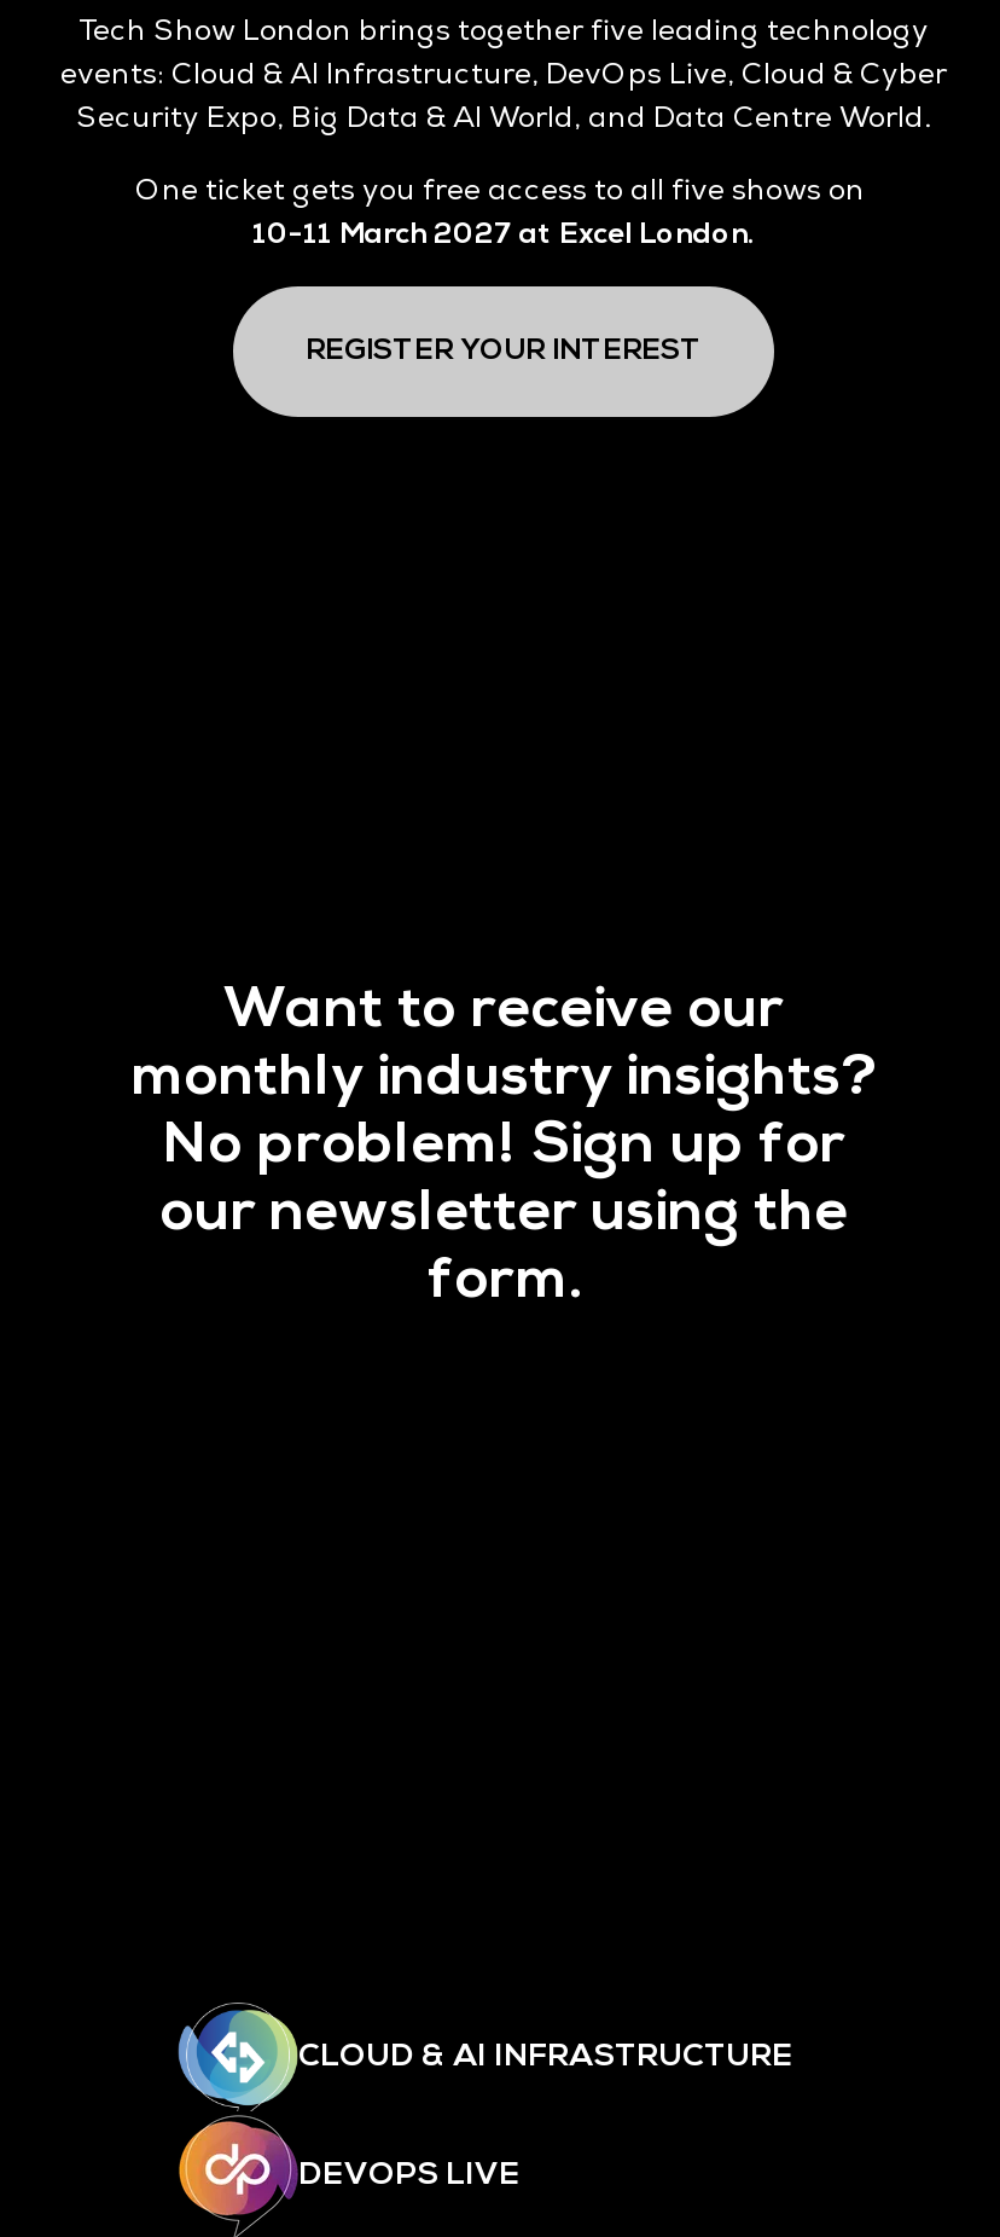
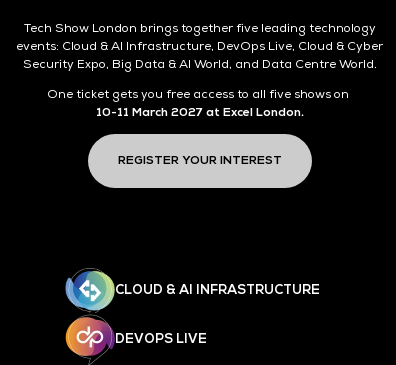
- Want to receive our
- monthly industry insights?
- No problem! Sign up for
- our newsletter using the
- form.
